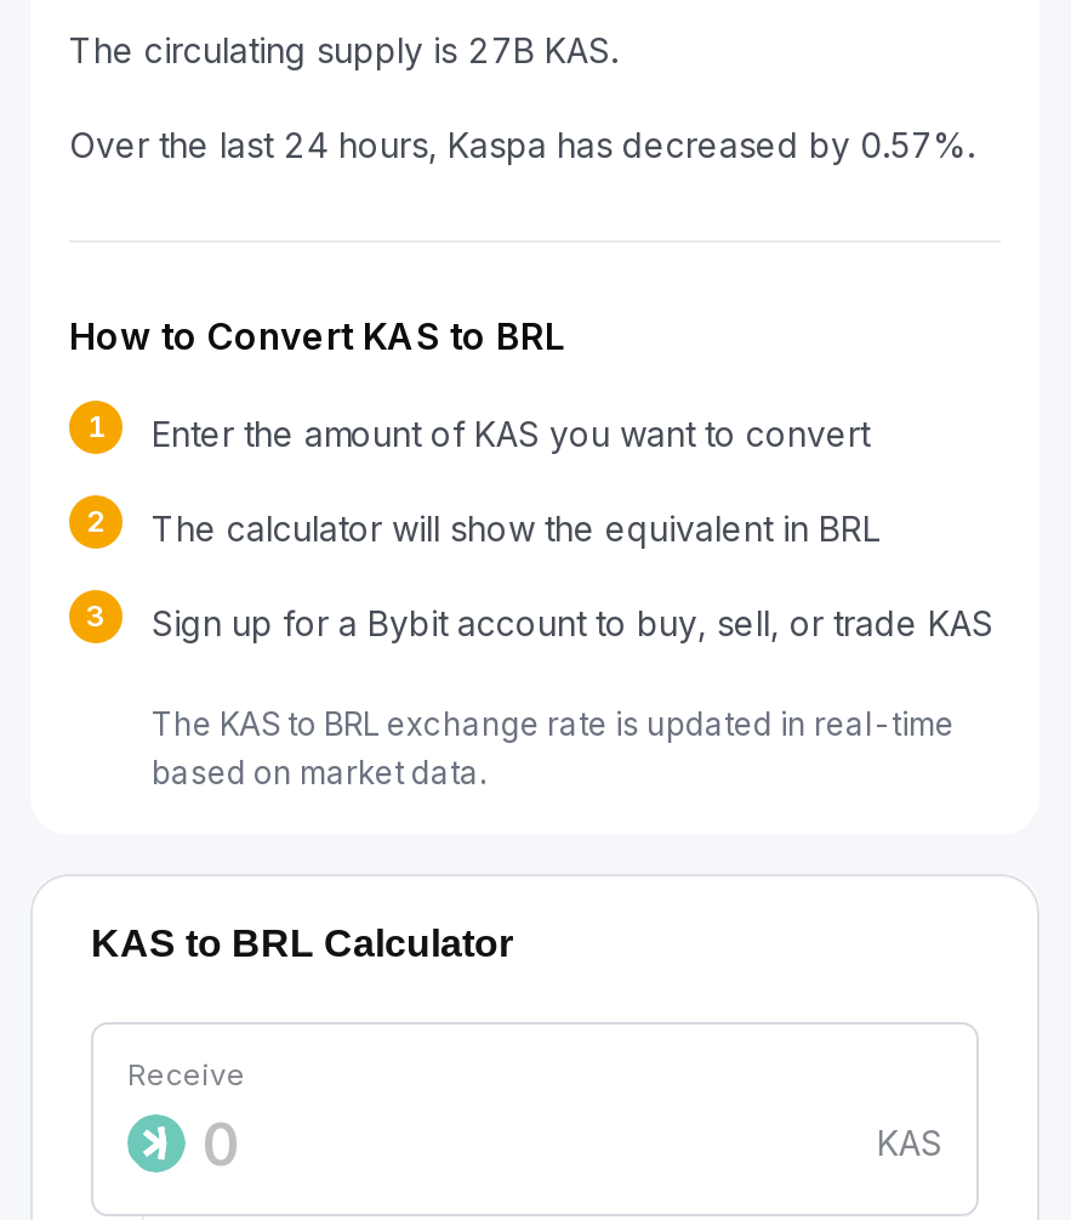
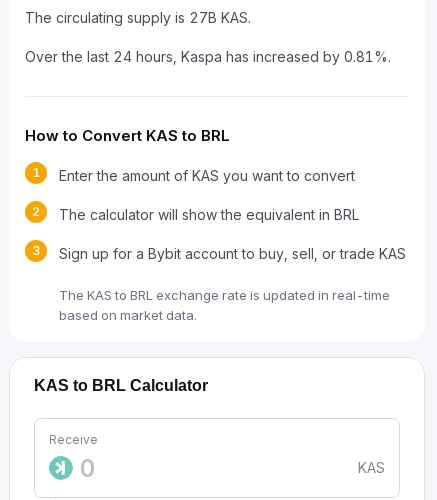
- Over the last 24 hours, Kaspa has decreased by 0.57%.
+ Over the last 24 hours, Kaspa has increased by 0.81%.
